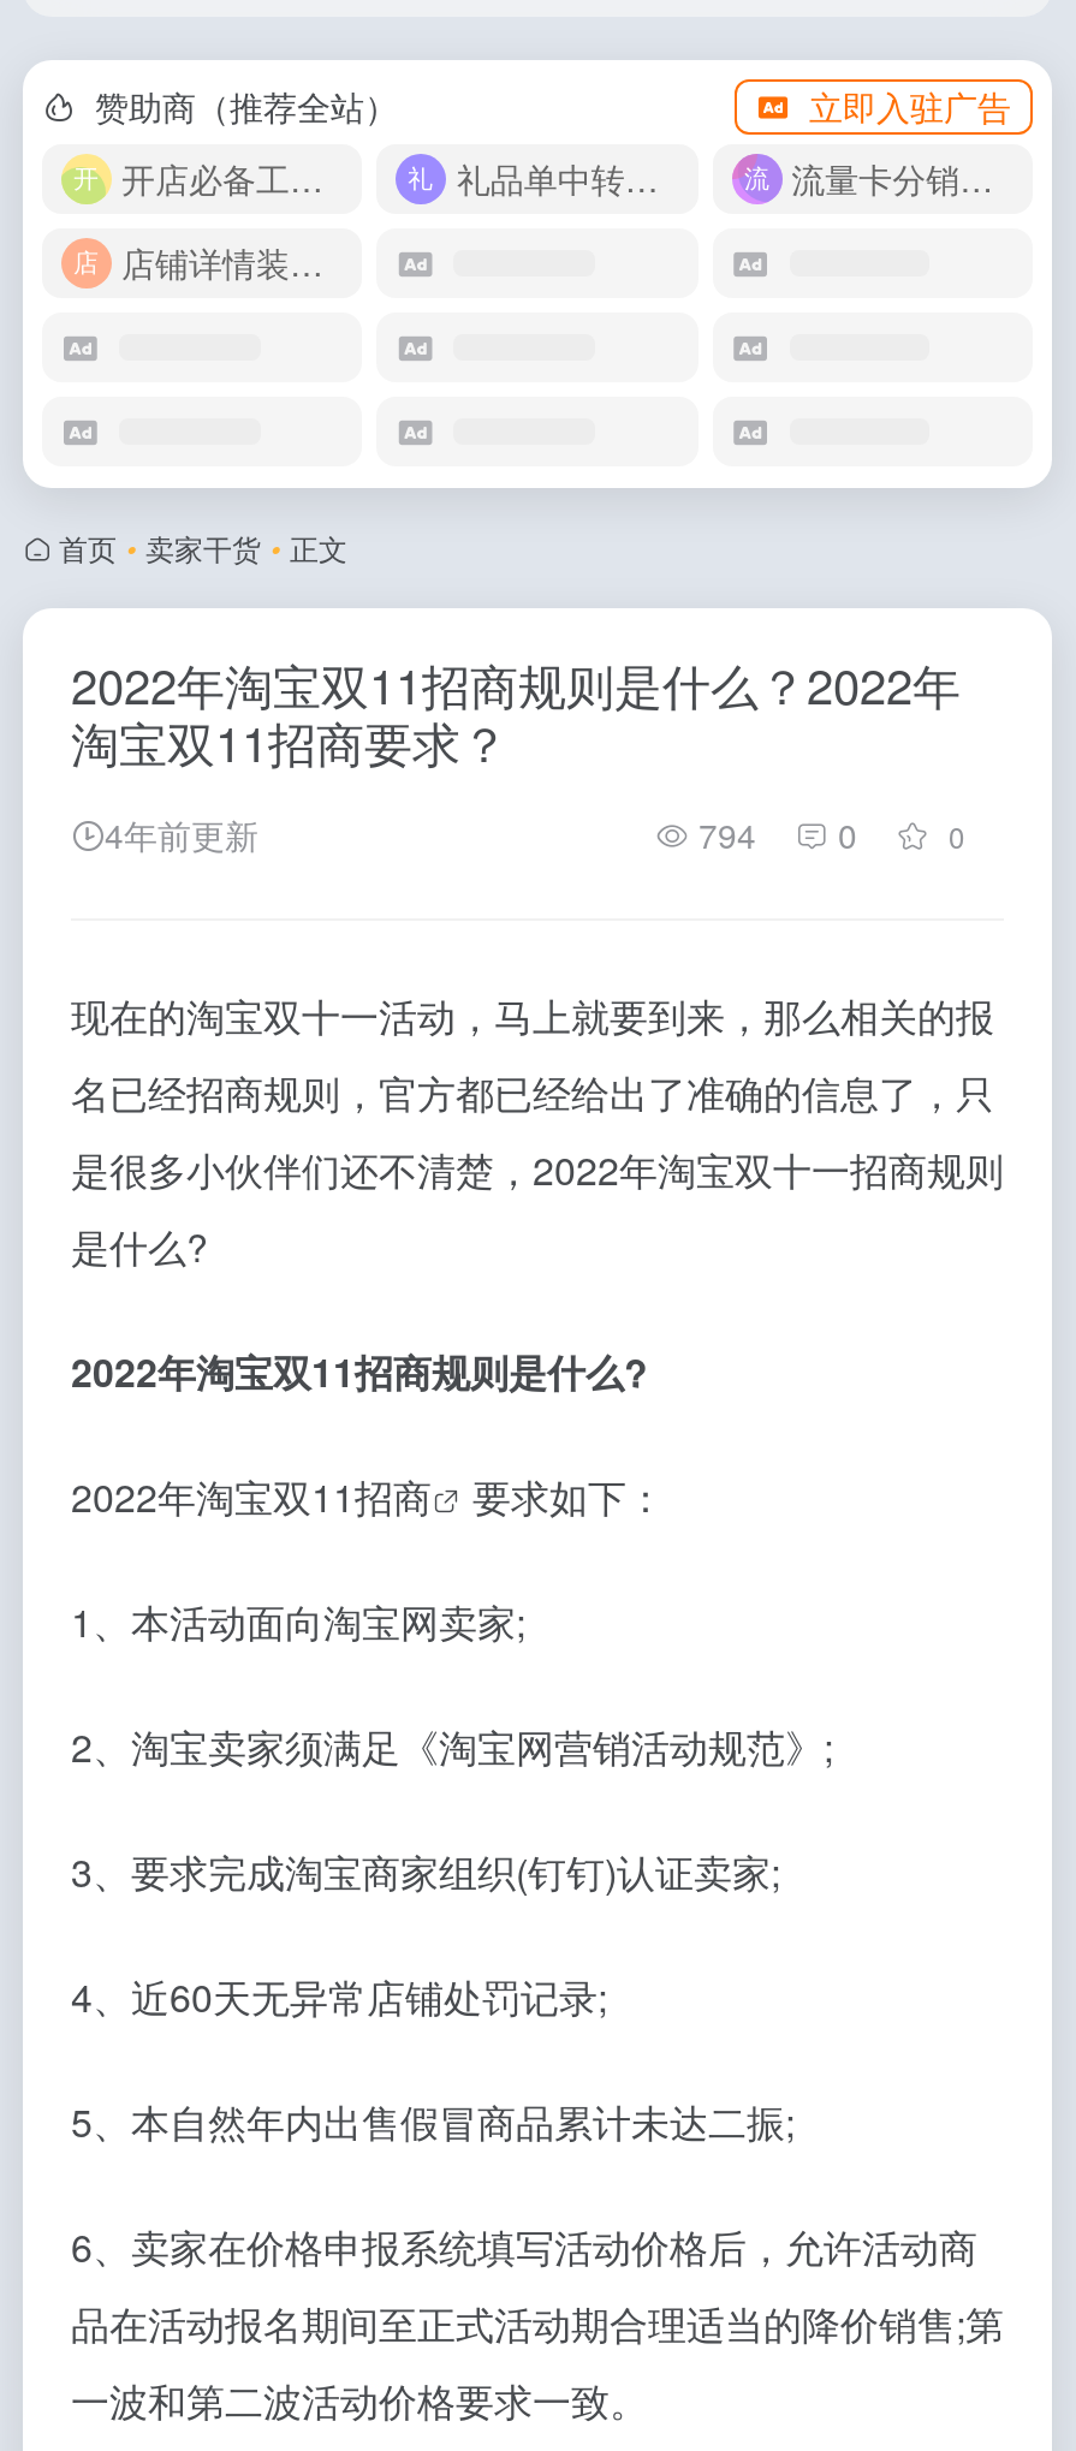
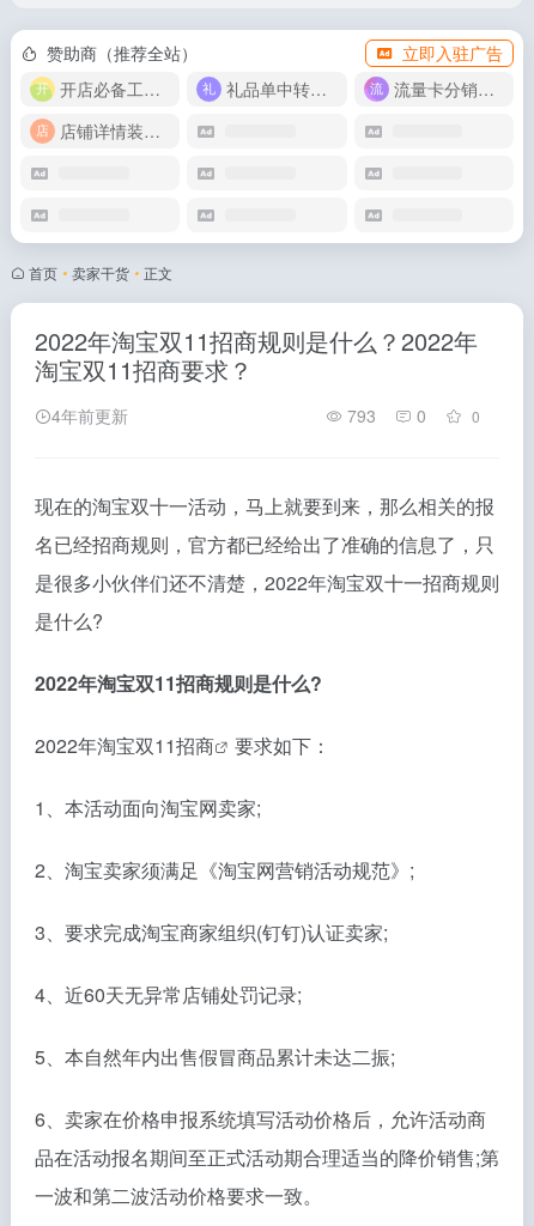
- 794 0
+ 793 0
